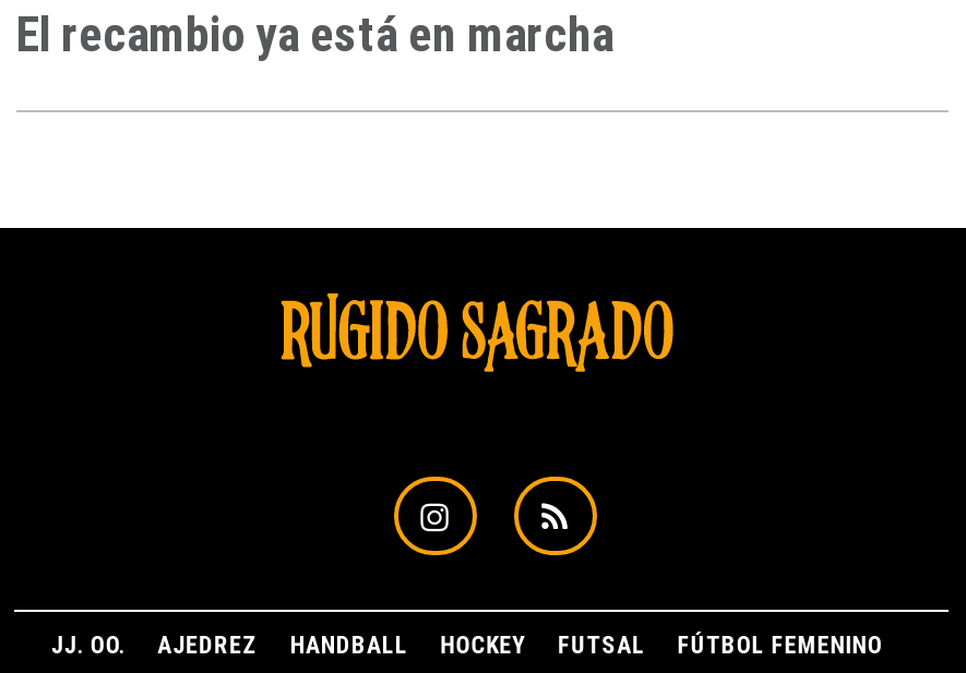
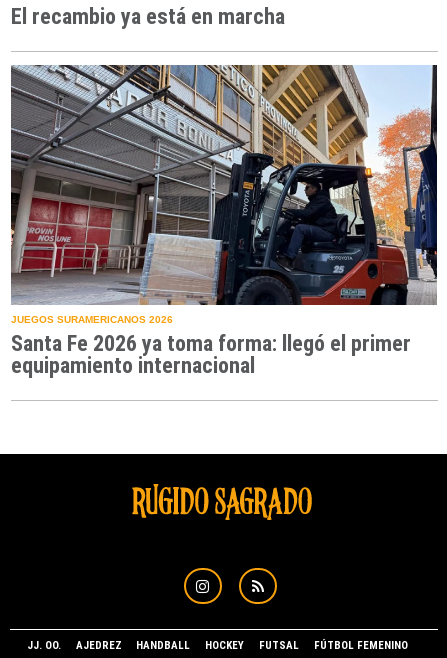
+ [image]
+ JUEGOS SURAMERICANOS 2026
+ Santa Fe 2026 ya toma forma: llegó el primer
+ equipamiento internacional
